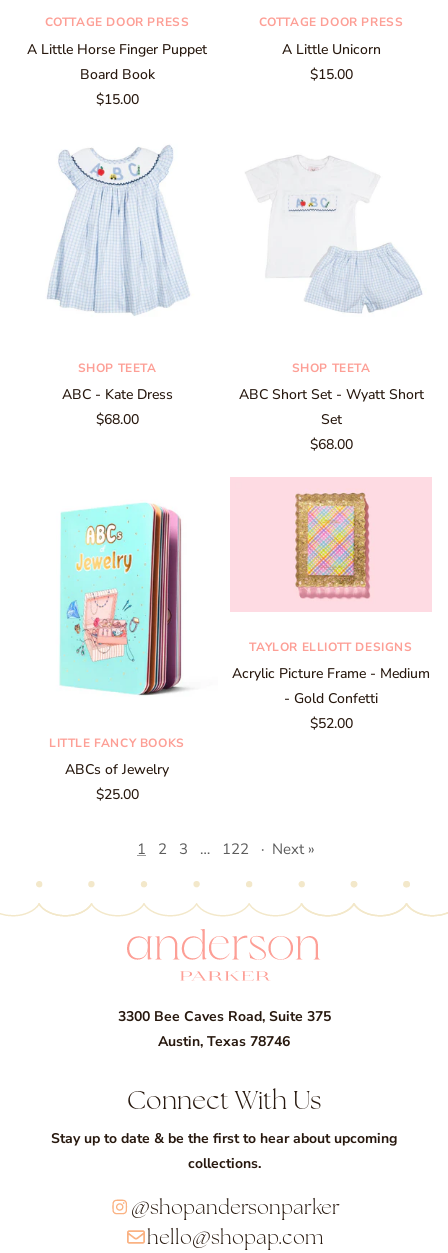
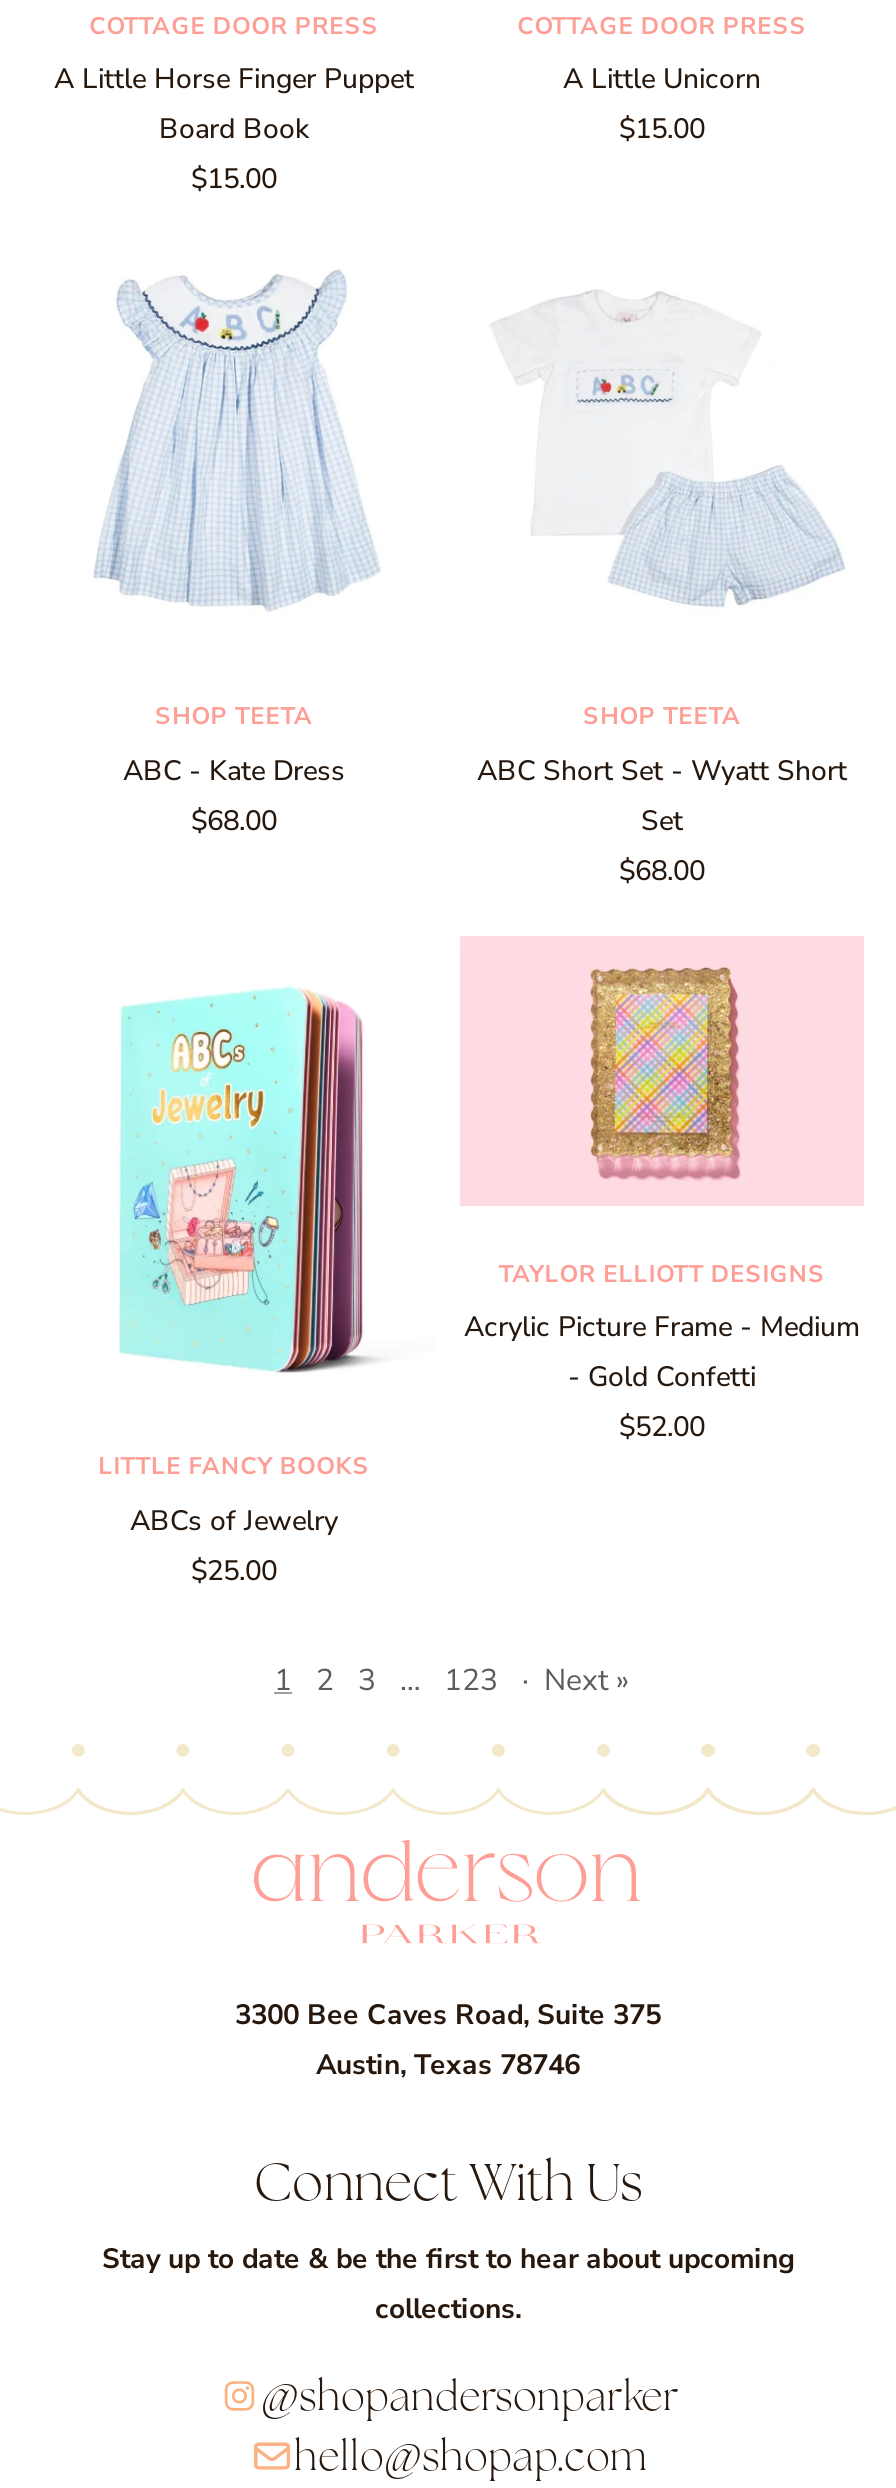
- 1 2 3 … 122 · Next »
+ 1 2 3 … 123 · Next »
